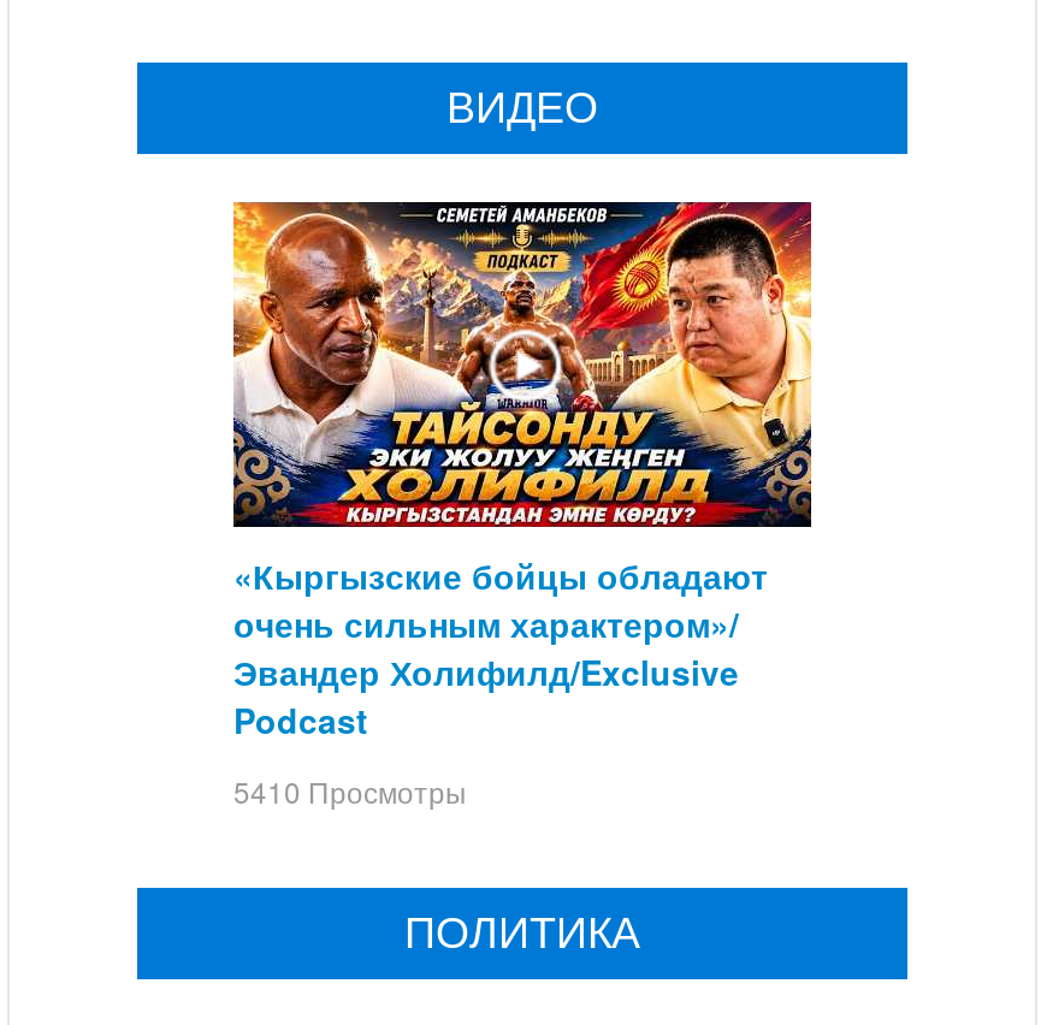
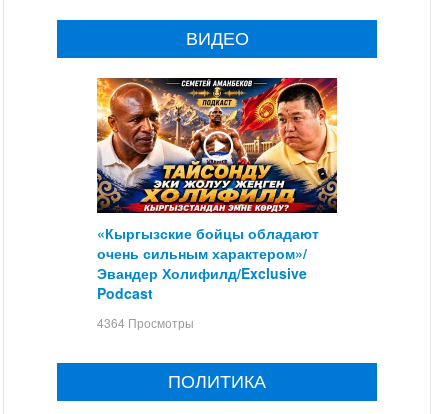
- 5410 Просмотры
+ 4364 Просмотры
